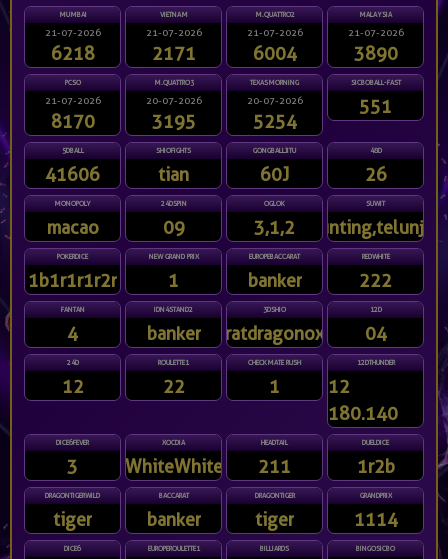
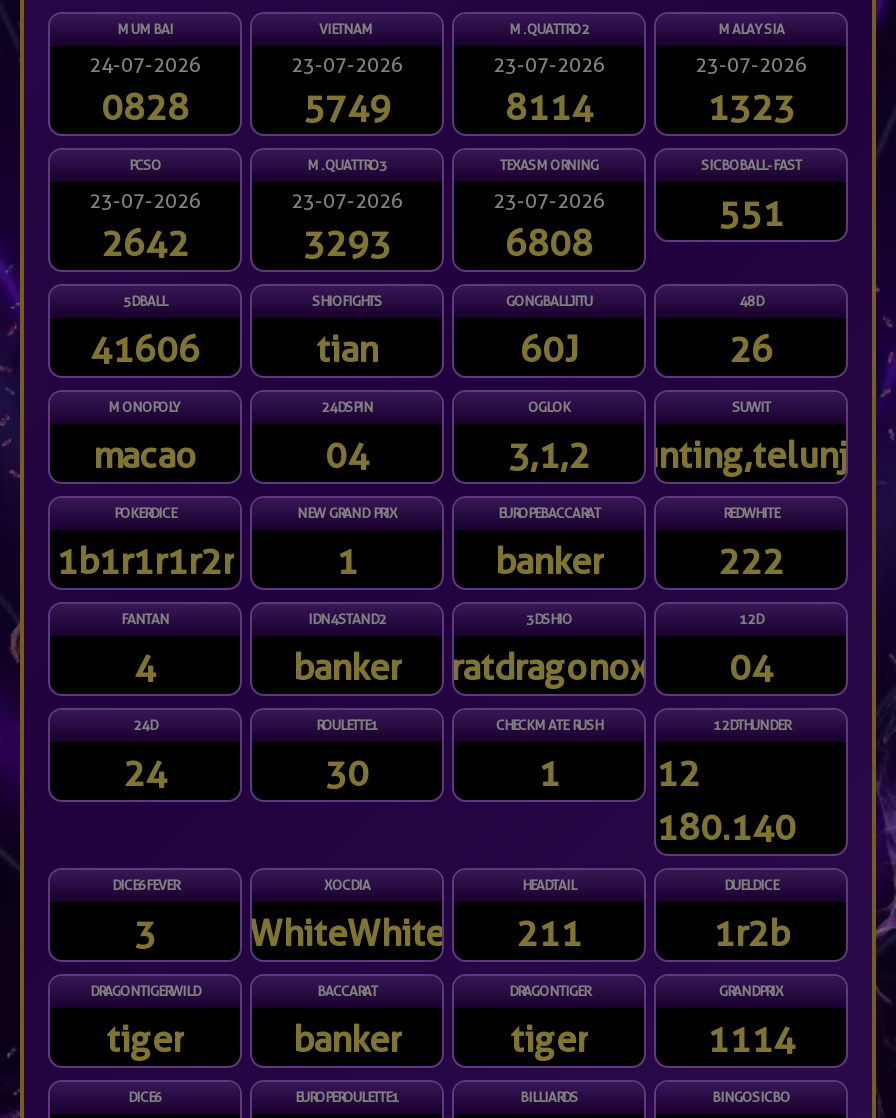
- 21-07-2026
+ 24-07-2026

- 21-07-2026
+ 23-07-2026

- 21-07-2026
+ 23-07-2026

- 21-07-2026
+ 23-07-2026

- 6218
+ 0828

- 2171
+ 5749

- 6004
+ 8114

- 3890
+ 1323

- 21-07-2026
+ 23-07-2026

- 20-07-2026
+ 23-07-2026

- 20-07-2026
+ 23-07-2026

- 8170
+ 2642

- 3195
+ 3293

- 5254
+ 6808

- 09
+ 04

- 12
+ 24

- 22
+ 30
